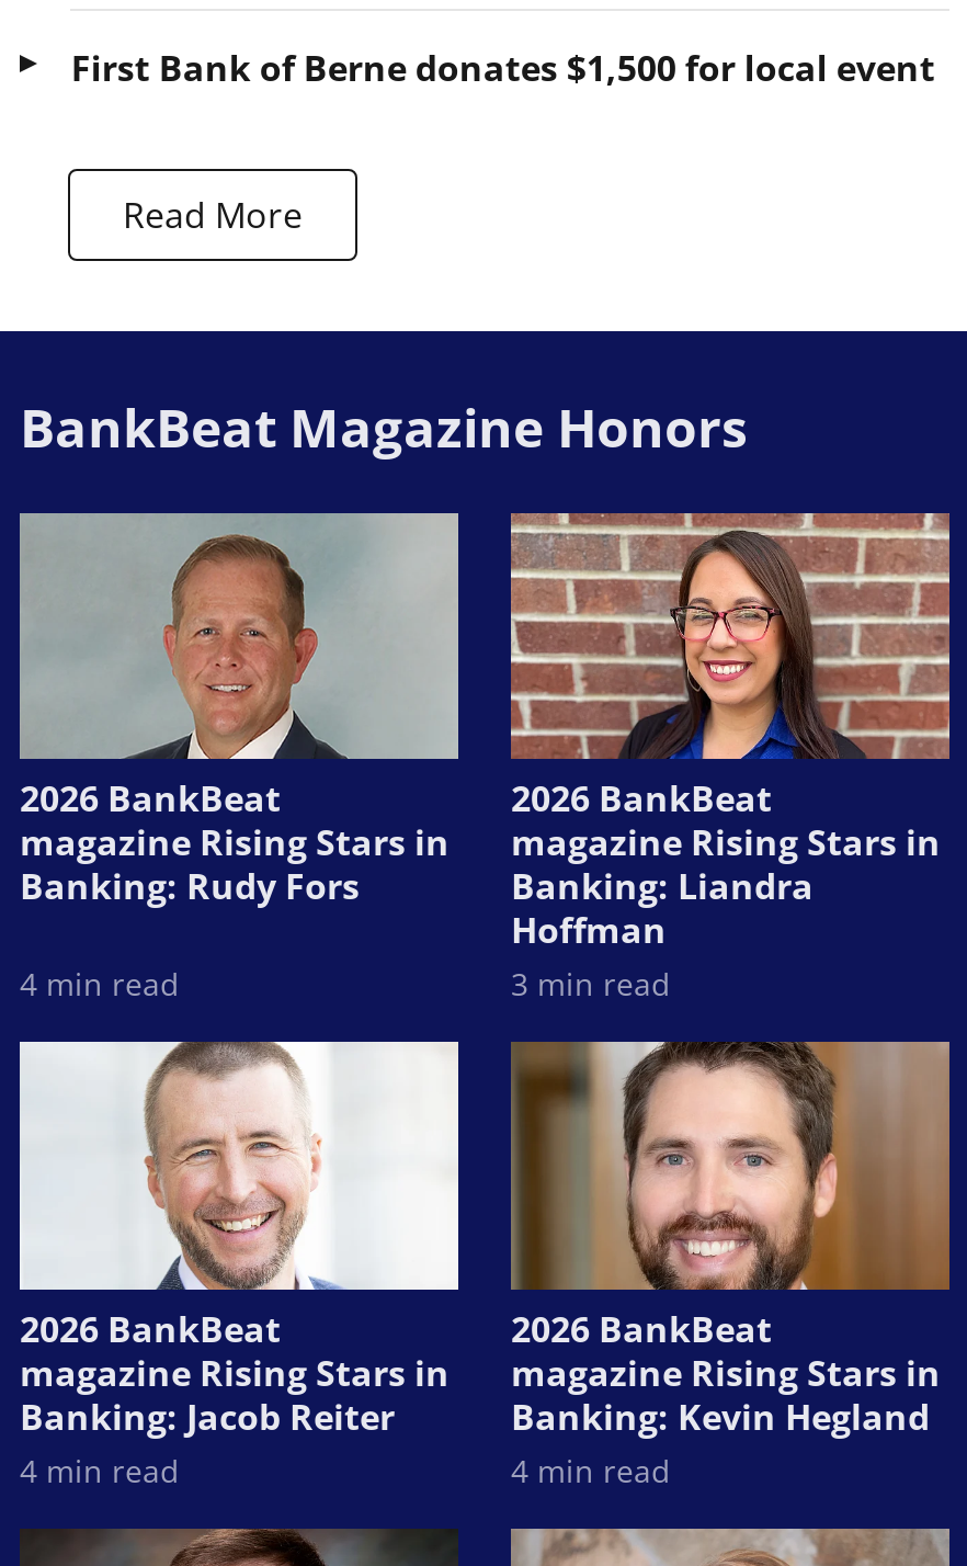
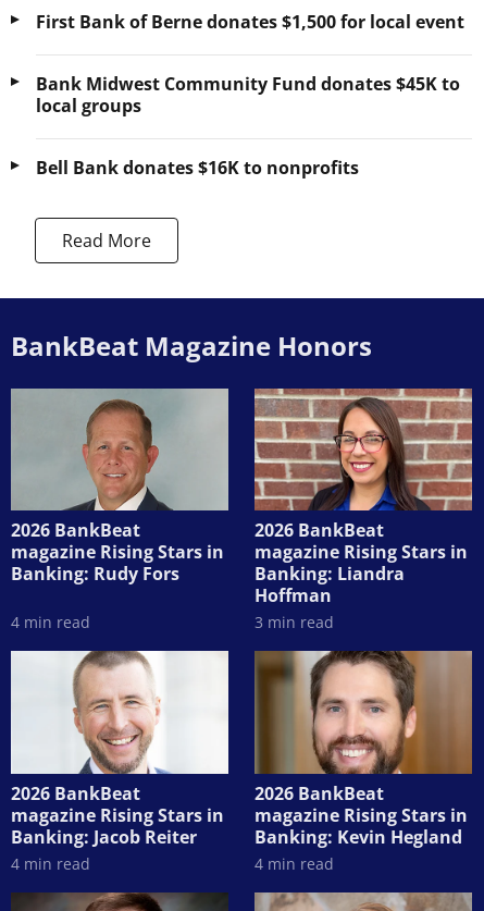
+ Bank Midwest Community Fund donates $45K to
+ local groups
+ Bell Bank donates $16K to nonprofits
